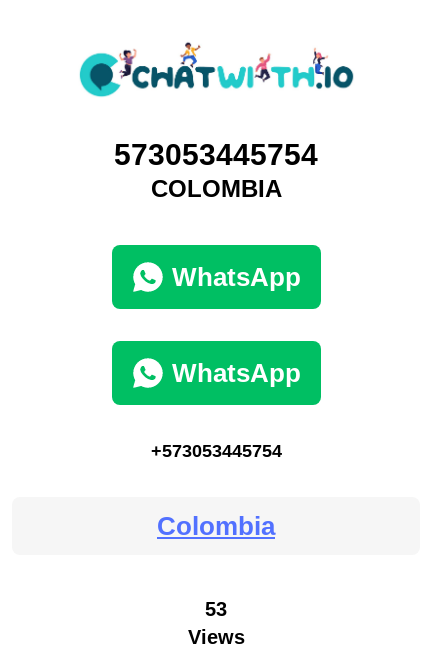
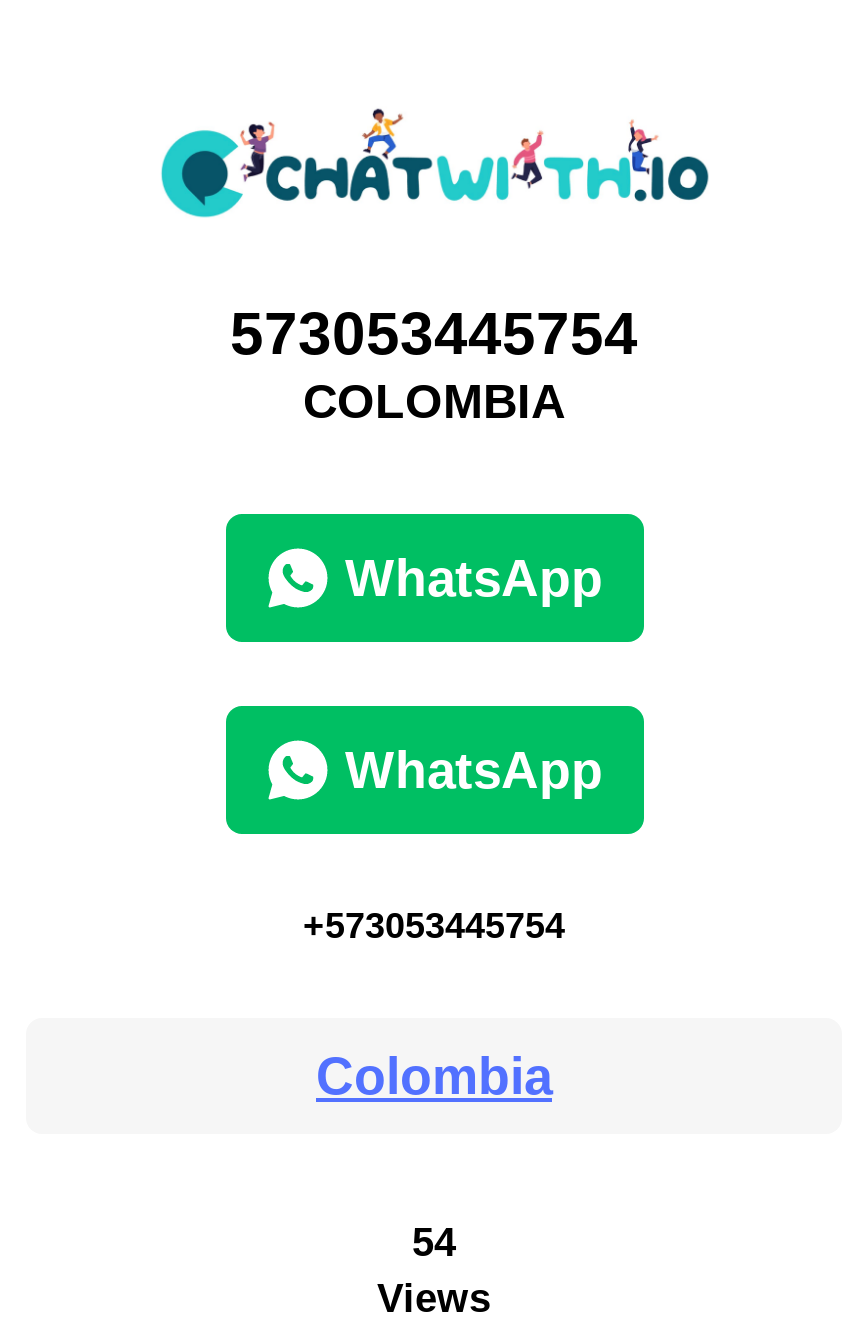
- 53
+ 54
